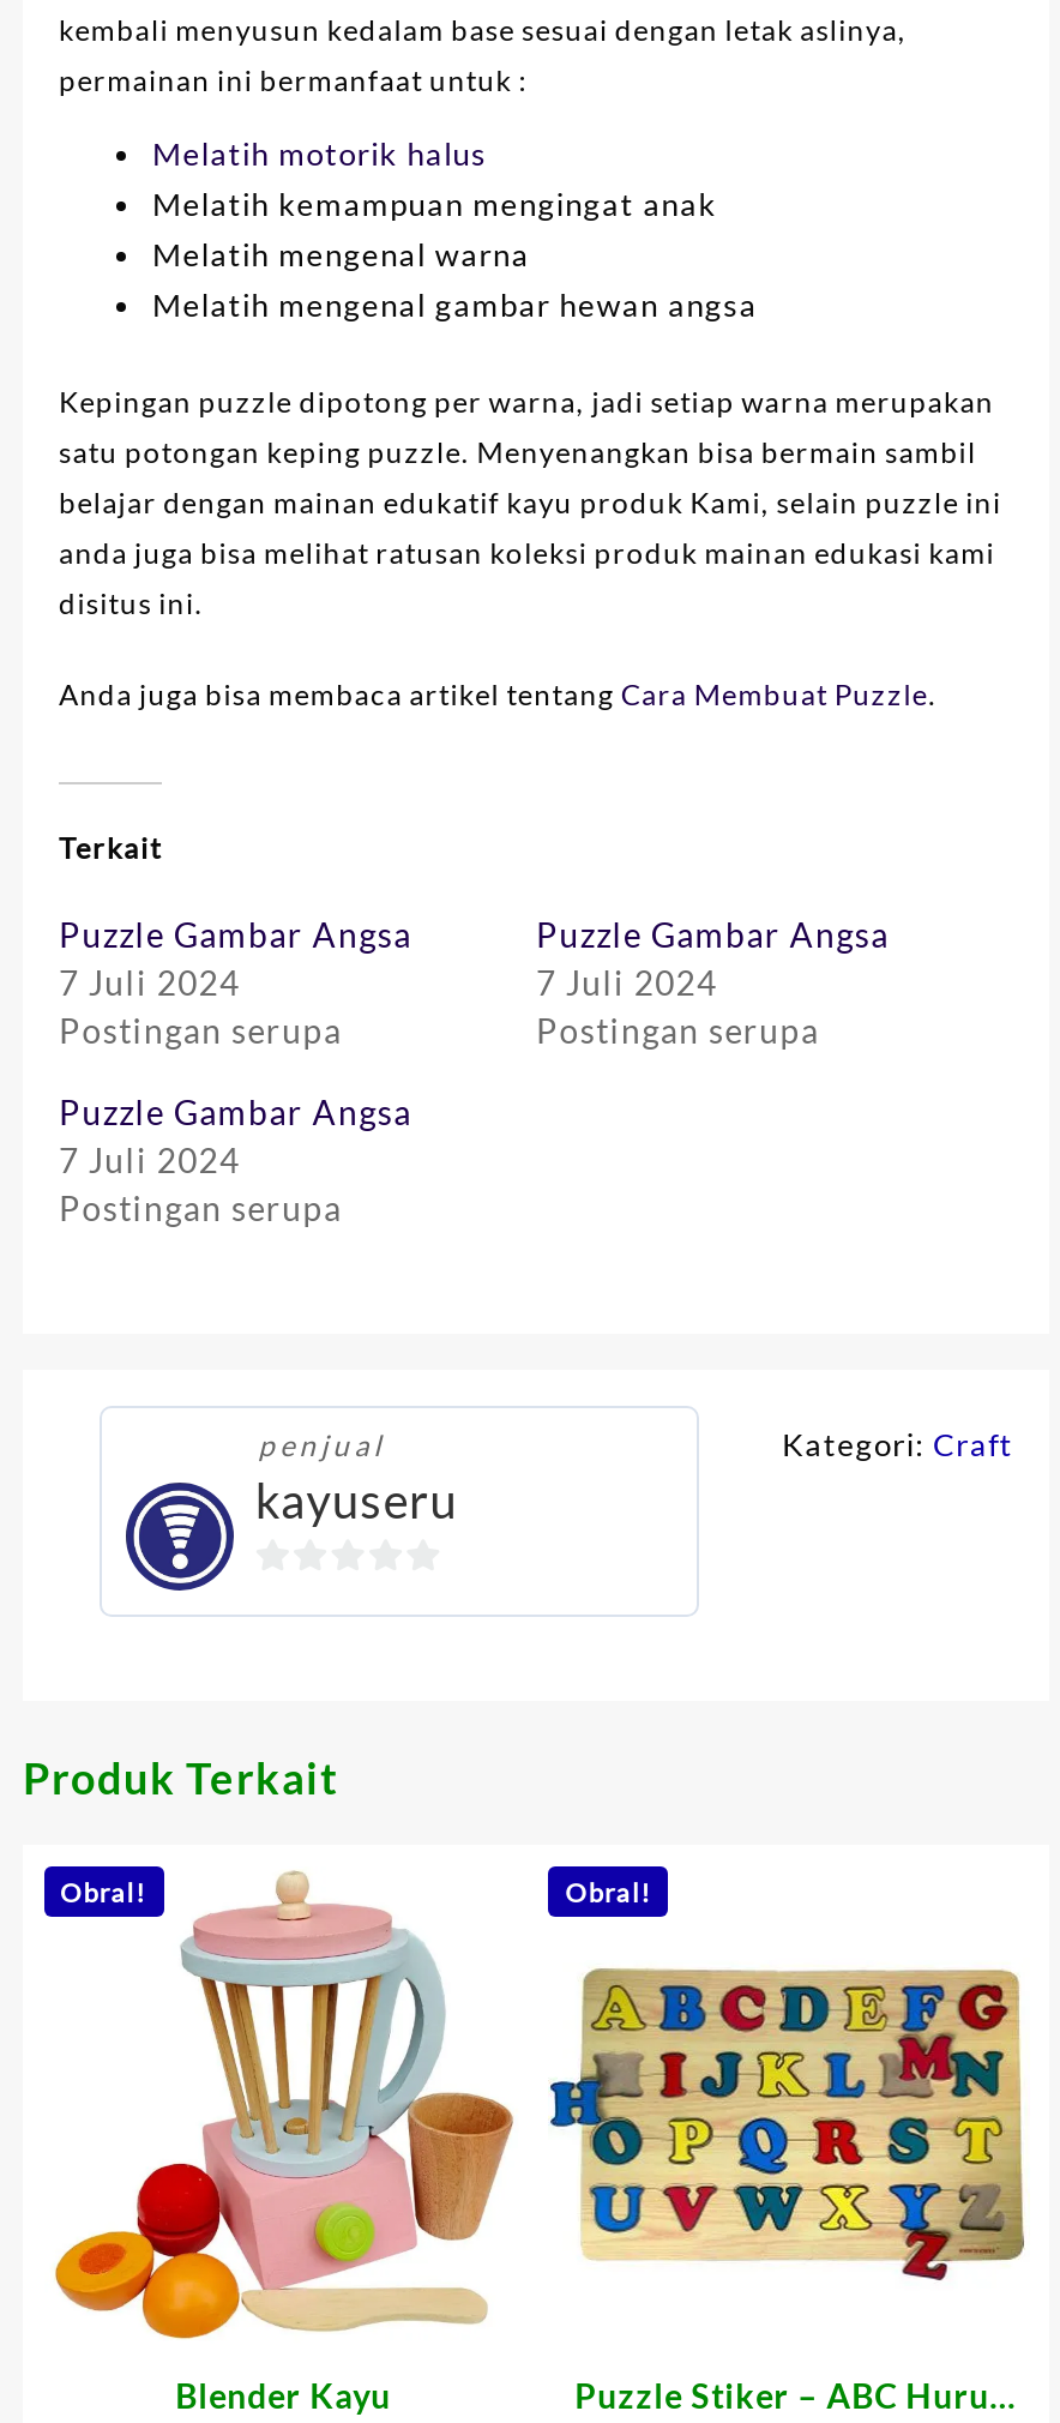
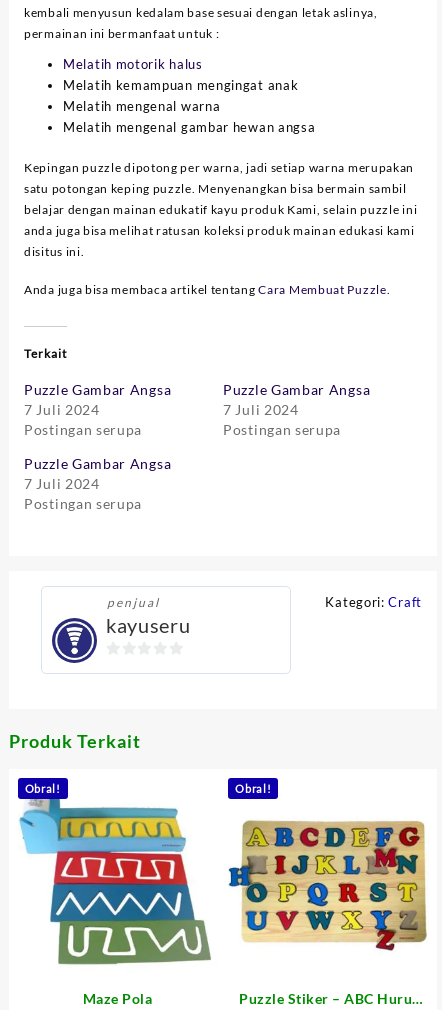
- [image]
- Blender Kayu
+ [image]
+ Maze Pola
